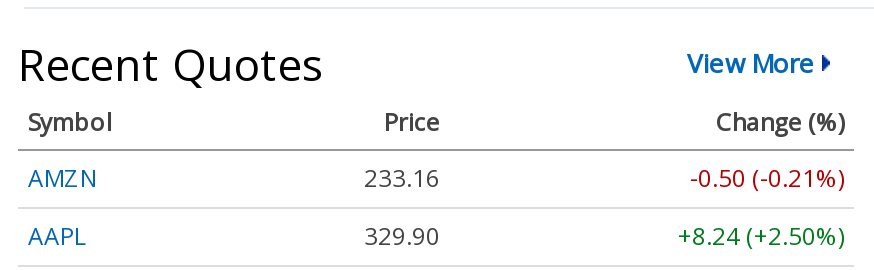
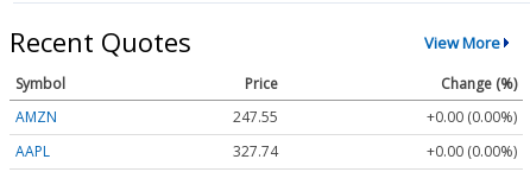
- 233.16
+ 247.55

- -0.50 (-0.21%)
+ +0.00 (0.00%)

- 329.90
+ 327.74

- +8.24 (+2.50%)
+ +0.00 (0.00%)
